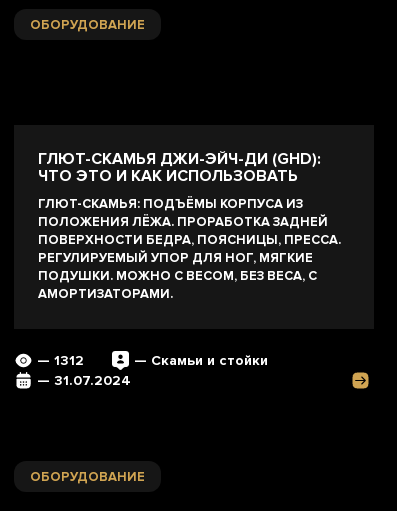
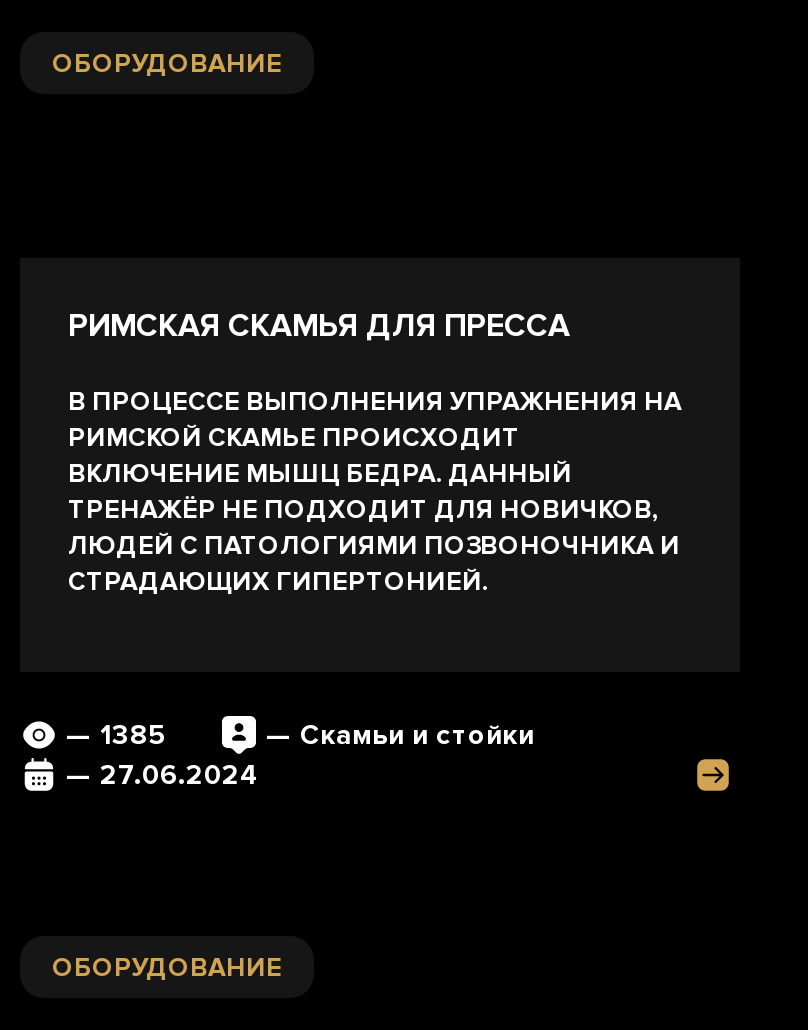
- ГЛЮТ-СКАМЬЯ ДЖИ-ЭЙЧ-ДИ (GHD):
- ЧТО ЭТО И КАК ИСПОЛЬЗОВАТЬ
+ РИМСКАЯ СКАМЬЯ ДЛЯ ПРЕССА

- ГЛЮТ-СКАМЬЯ: ПОДЪЁМЫ КОРПУСА ИЗ
- ПОЛОЖЕНИЯ ЛЁЖА. ПРОРАБОТКА ЗАДНЕЙ
- ПОВЕРХНОСТИ БЕДРА, ПОЯСНИЦЫ, ПРЕССА.
- РЕГУЛИРУЕМЫЙ УПОР ДЛЯ НОГ, МЯГКИЕ
- ПОДУШКИ. МОЖНО С ВЕСОМ, БЕЗ ВЕСА, С
- АМОРТИЗАТОРАМИ.
+ В ПРОЦЕССЕ ВЫПОЛНЕНИЯ УПРАЖНЕНИЯ НА
+ РИМСКОЙ СКАМЬЕ ПРОИСХОДИТ
+ ВКЛЮЧЕНИЕ МЫШЦ БЕДРА. ДАННЫЙ
+ ТРЕНАЖЁР НЕ ПОДХОДИТ ДЛЯ НОВИЧКОВ,
+ ЛЮДЕЙ С ПАТОЛОГИЯМИ ПОЗВОНОЧНИКА И
+ СТРАДАЮЩИХ ГИПЕРТОНИЕЙ.

- — 1312
+ — 1385

- — 31.07.2024
+ — 27.06.2024
